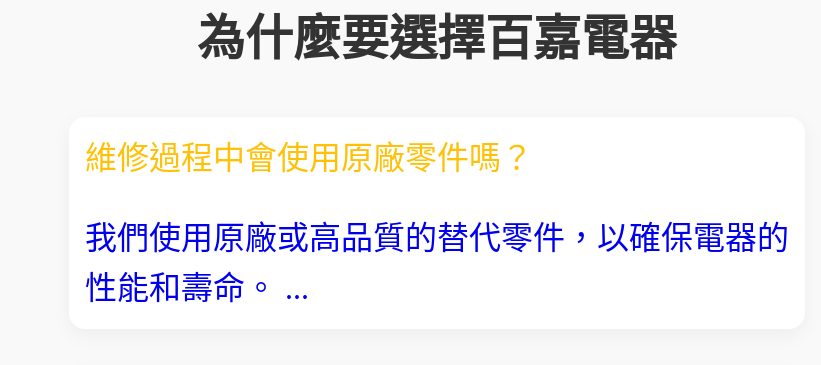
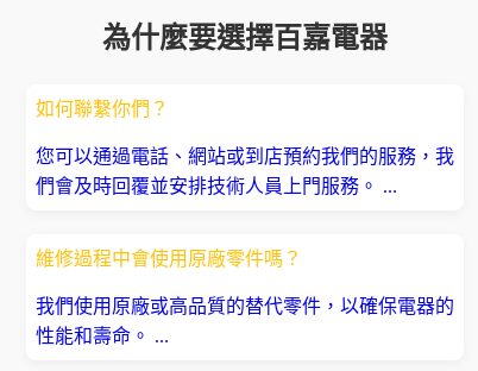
+ 如何聯繫你們？
+ 您可以通過電話、網站或到店預約我們的服務，我
+ 們會及時回覆並安排技術人員上門服務。 ...
